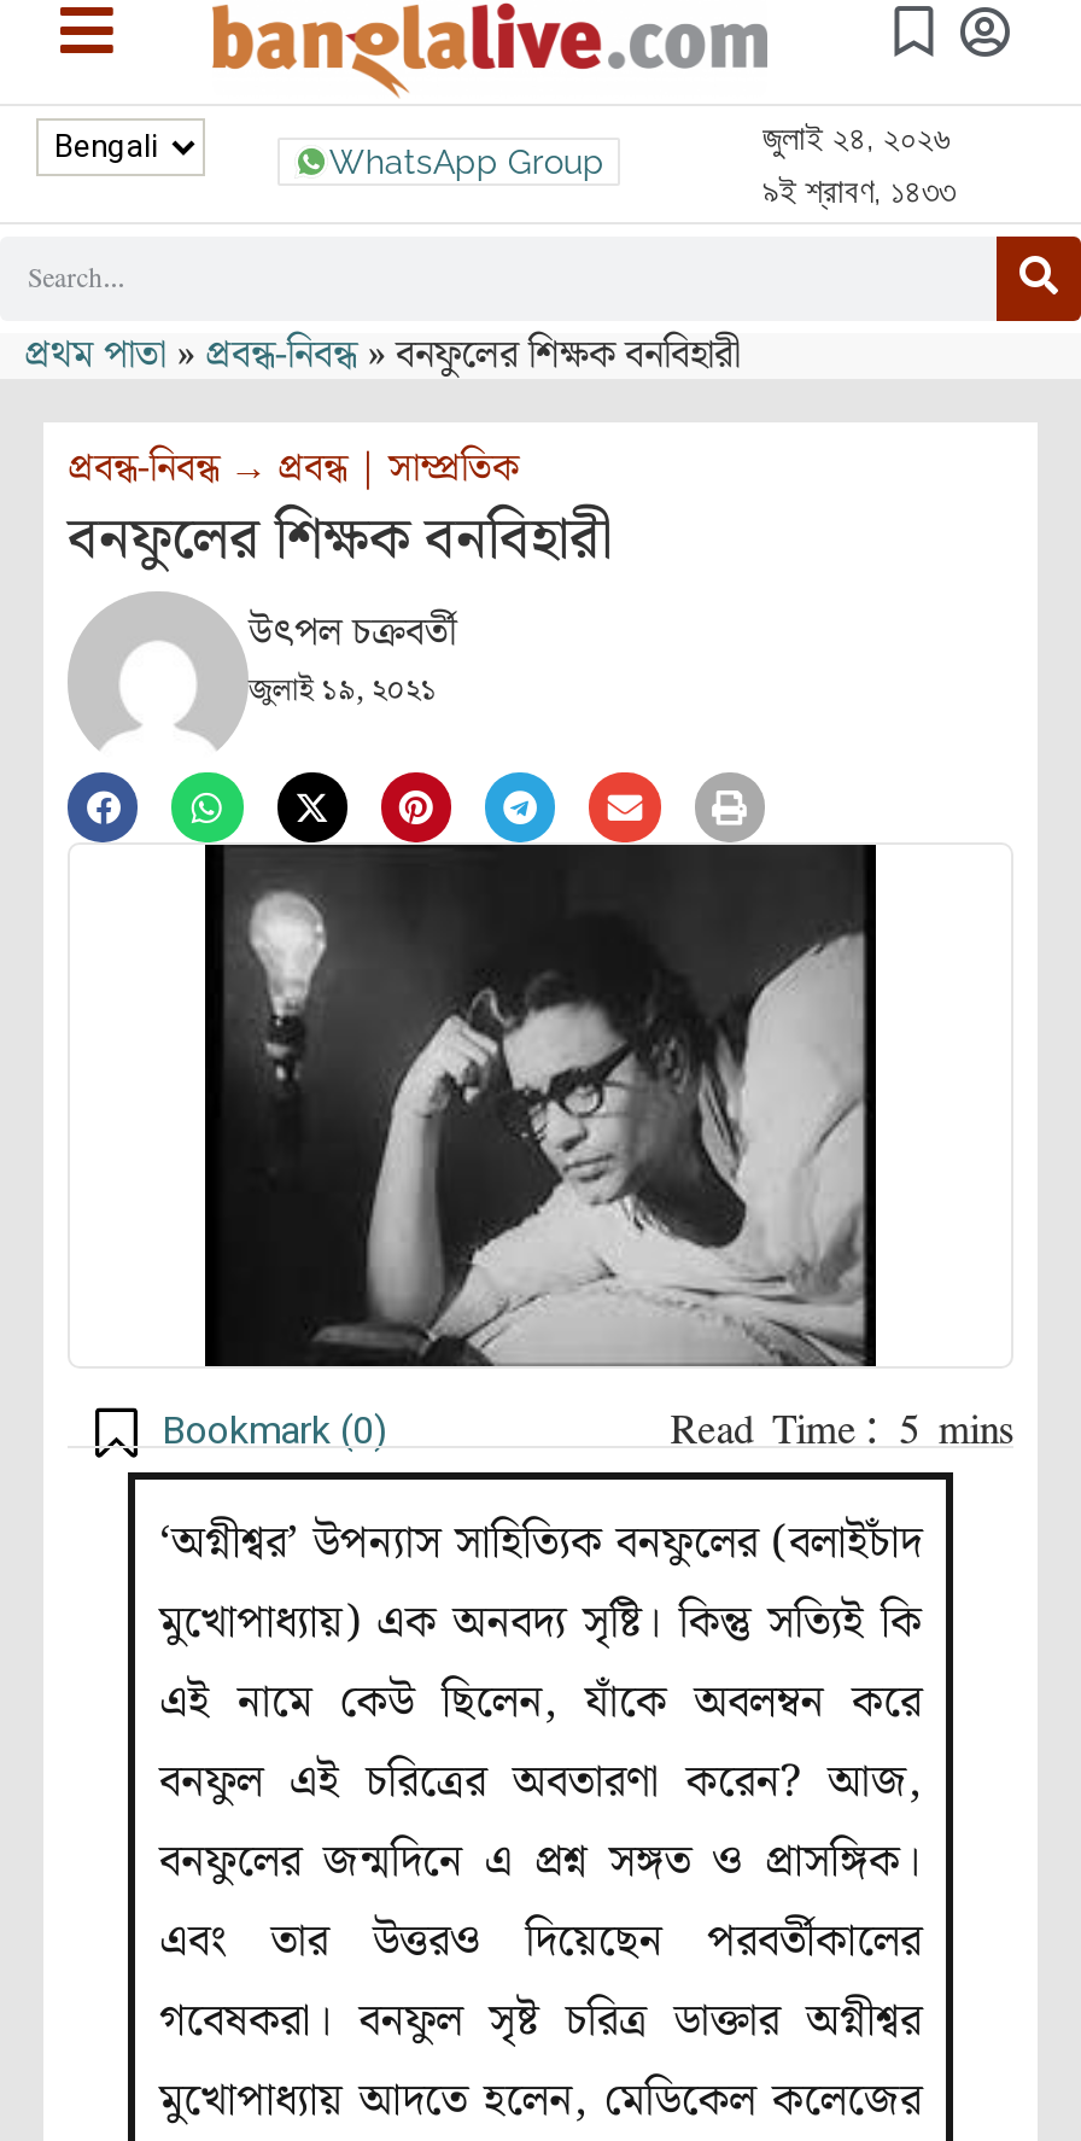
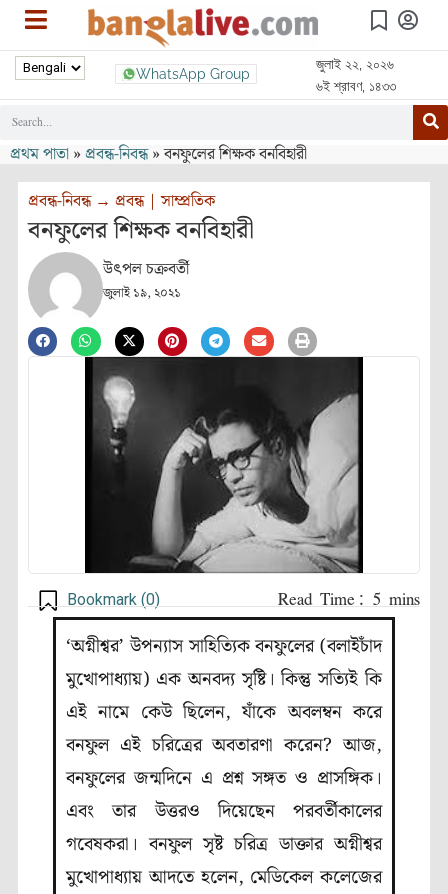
- জুলাই ২৪, ২০২৬
+ জুলাই ২২, ২০২৬

- ৯ই শ্রাবণ, ১৪৩৩
+ ৬ই শ্রাবণ, ১৪৩৩
